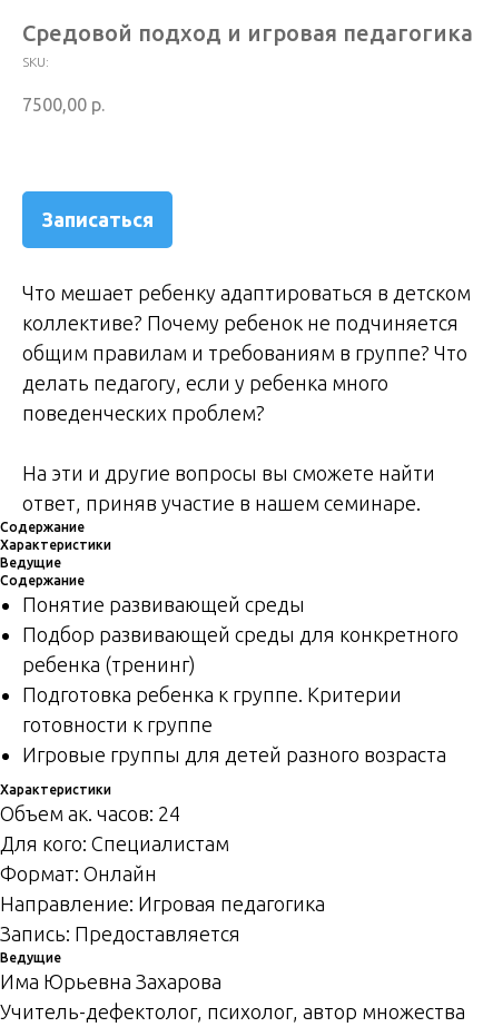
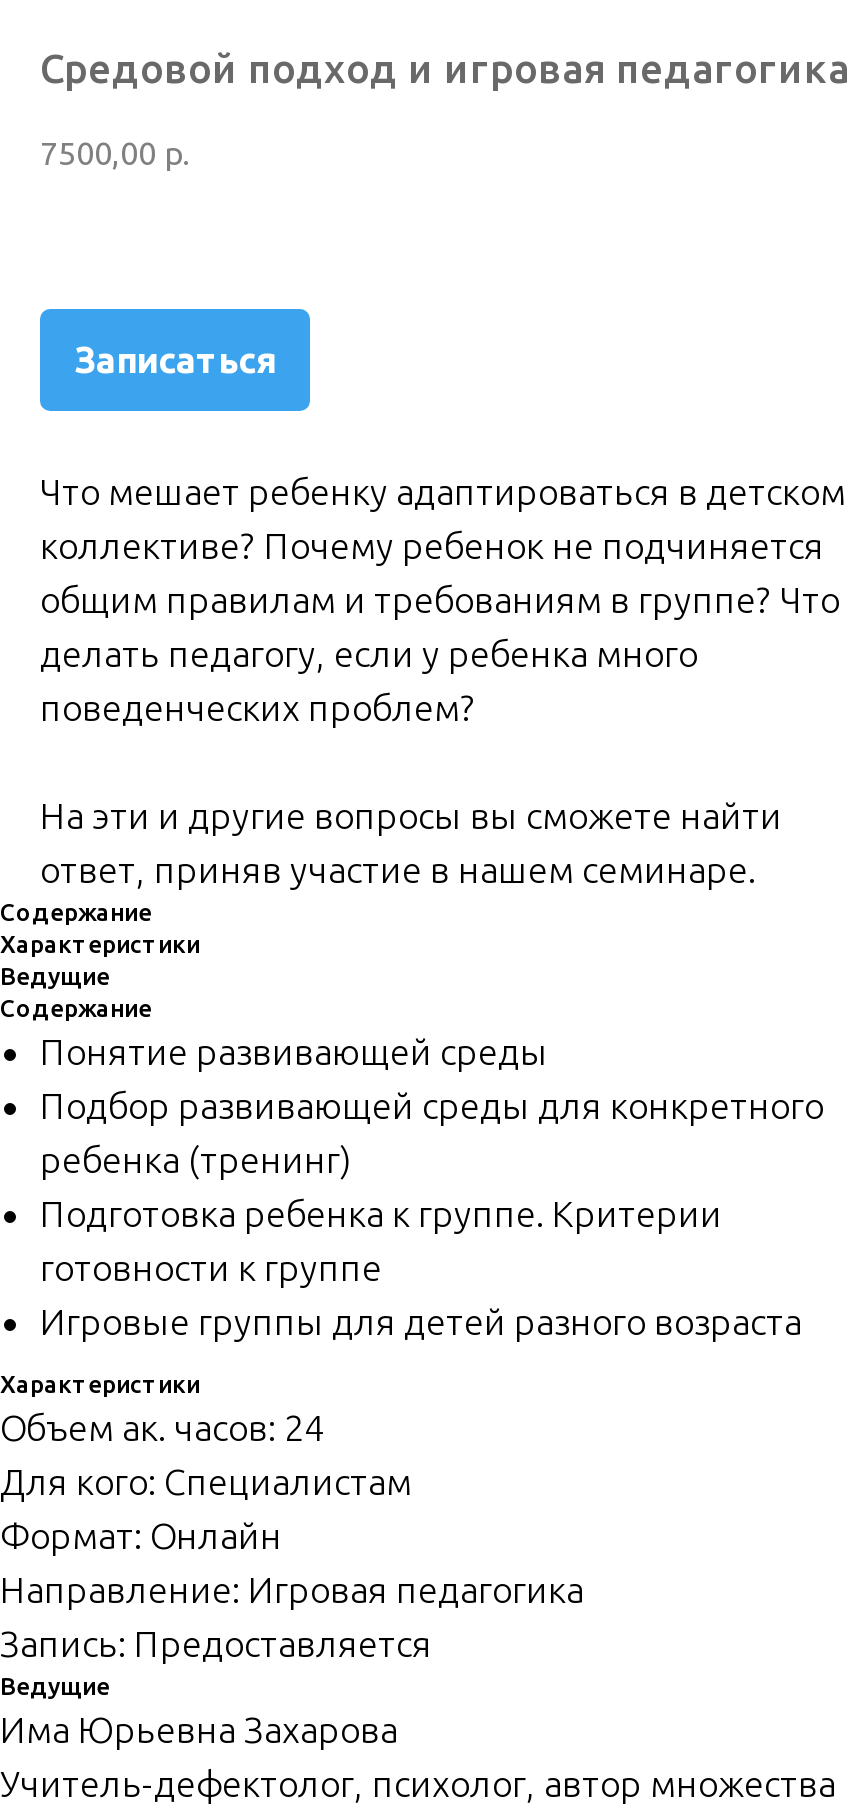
- SKU:
